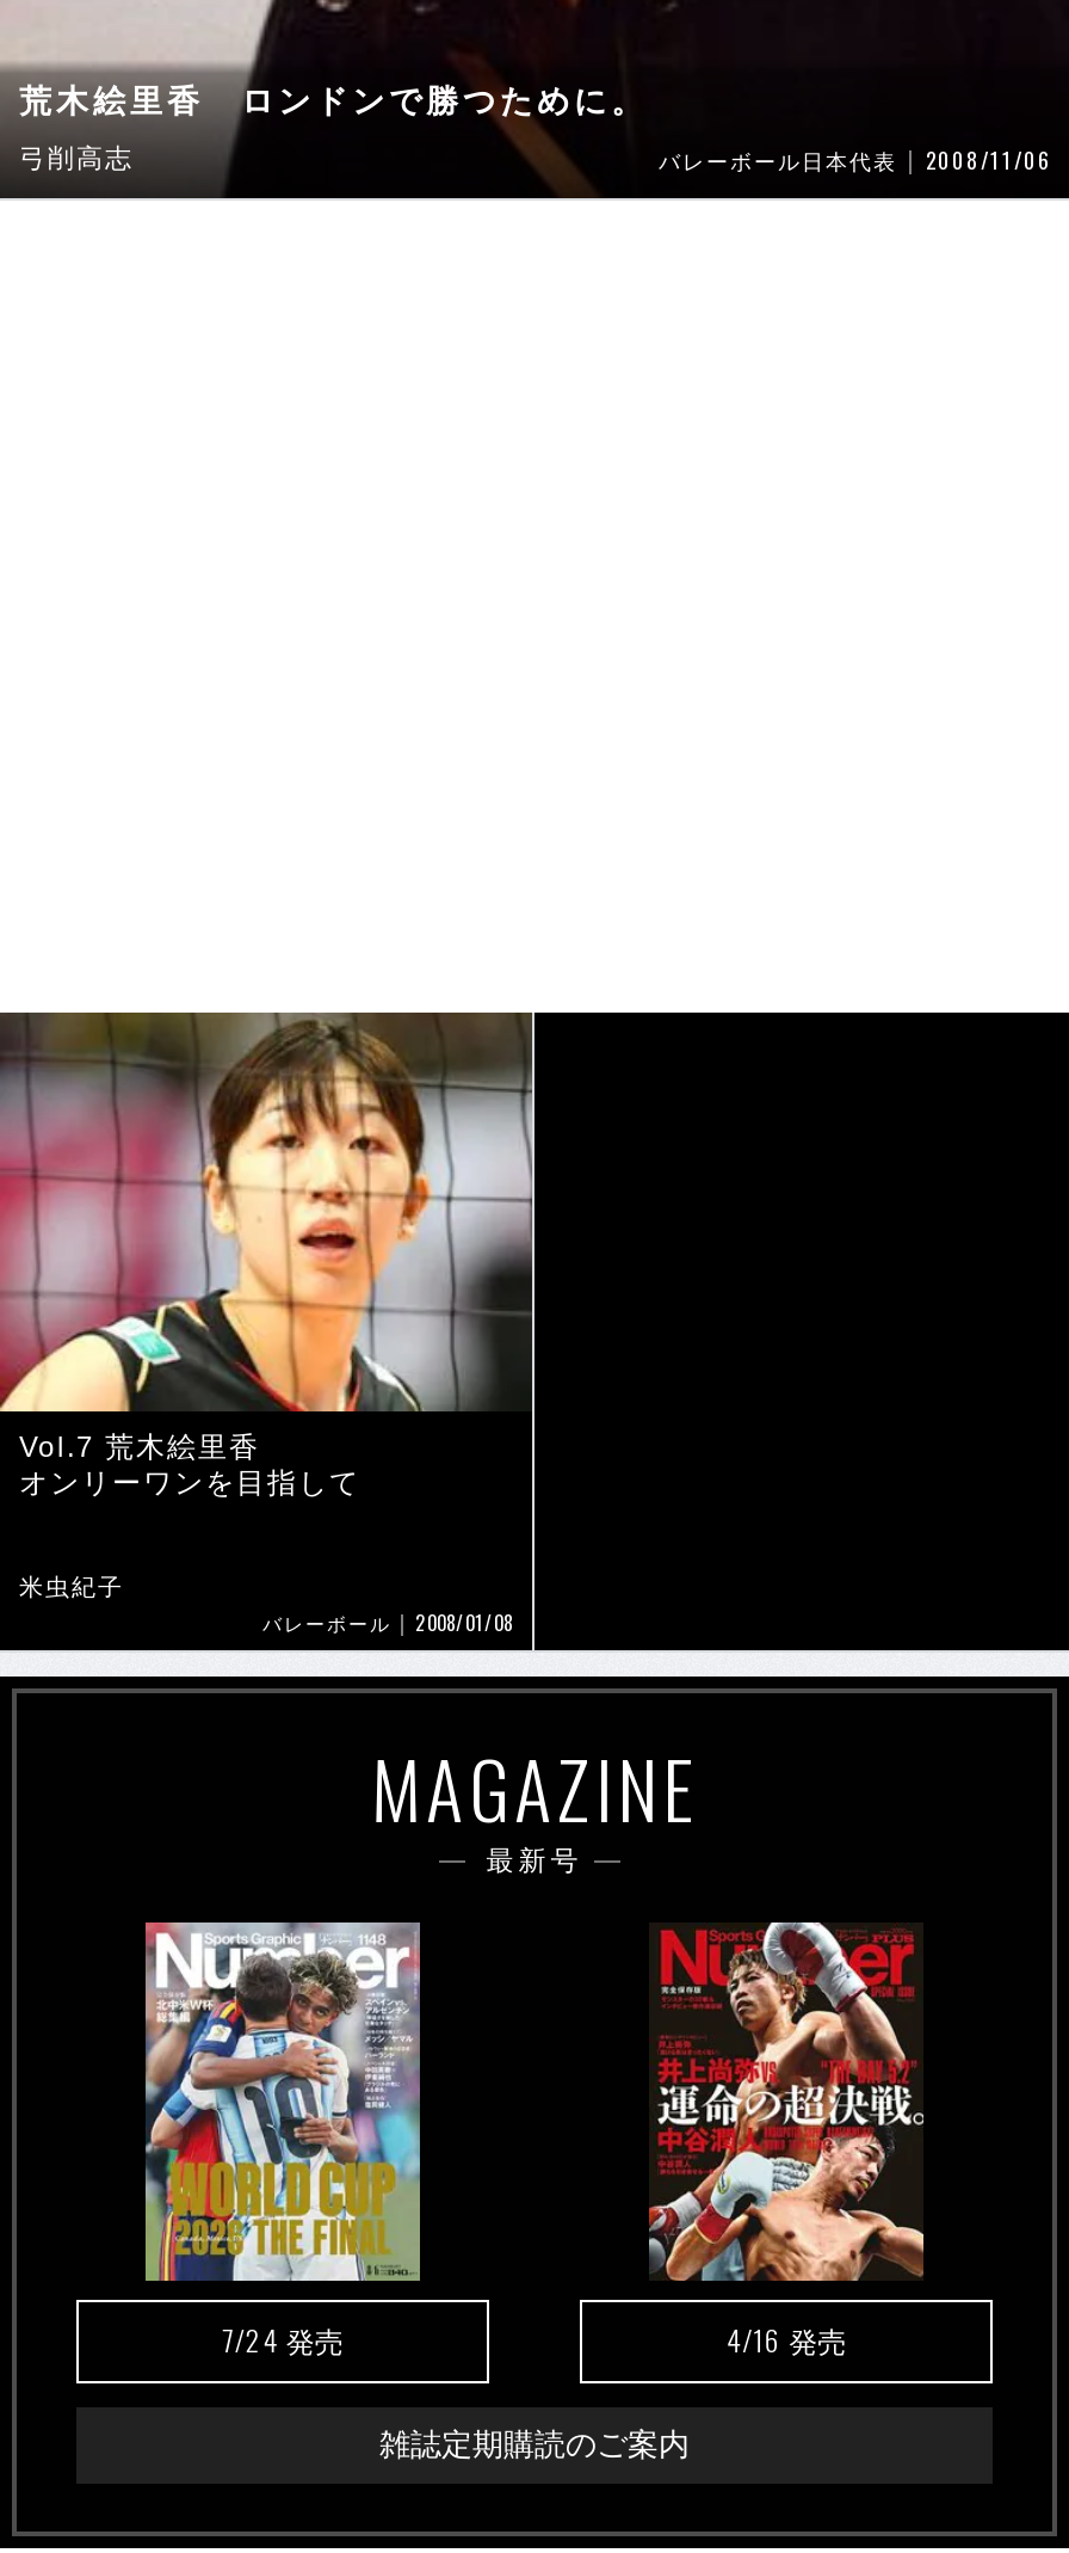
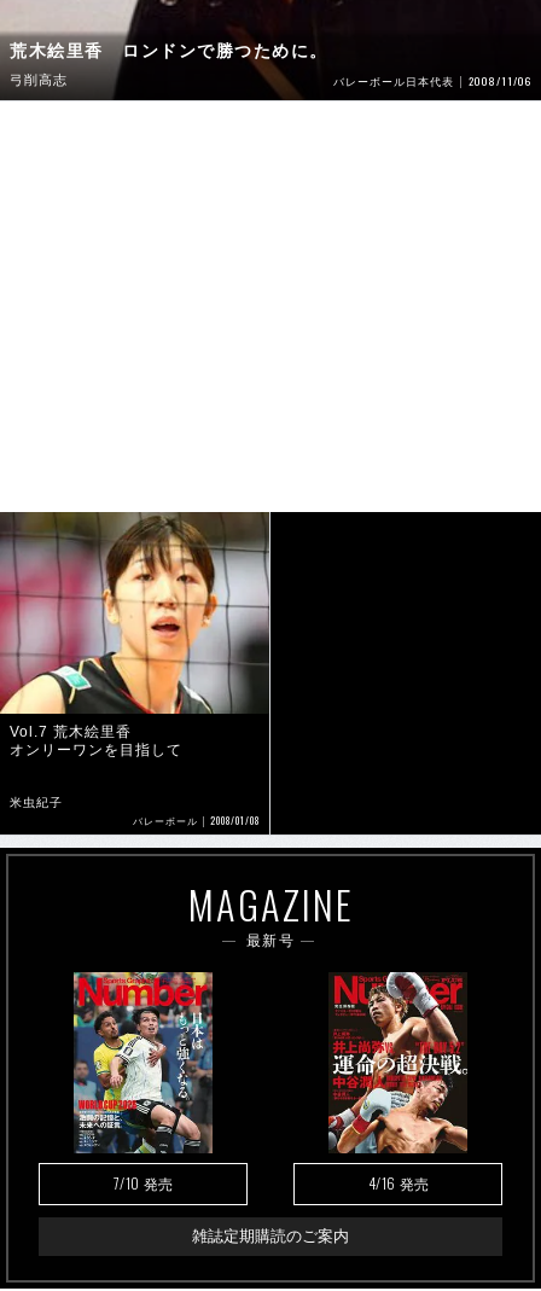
- [image]
- 7/24発売
+ [image]
+ 7/10発売
